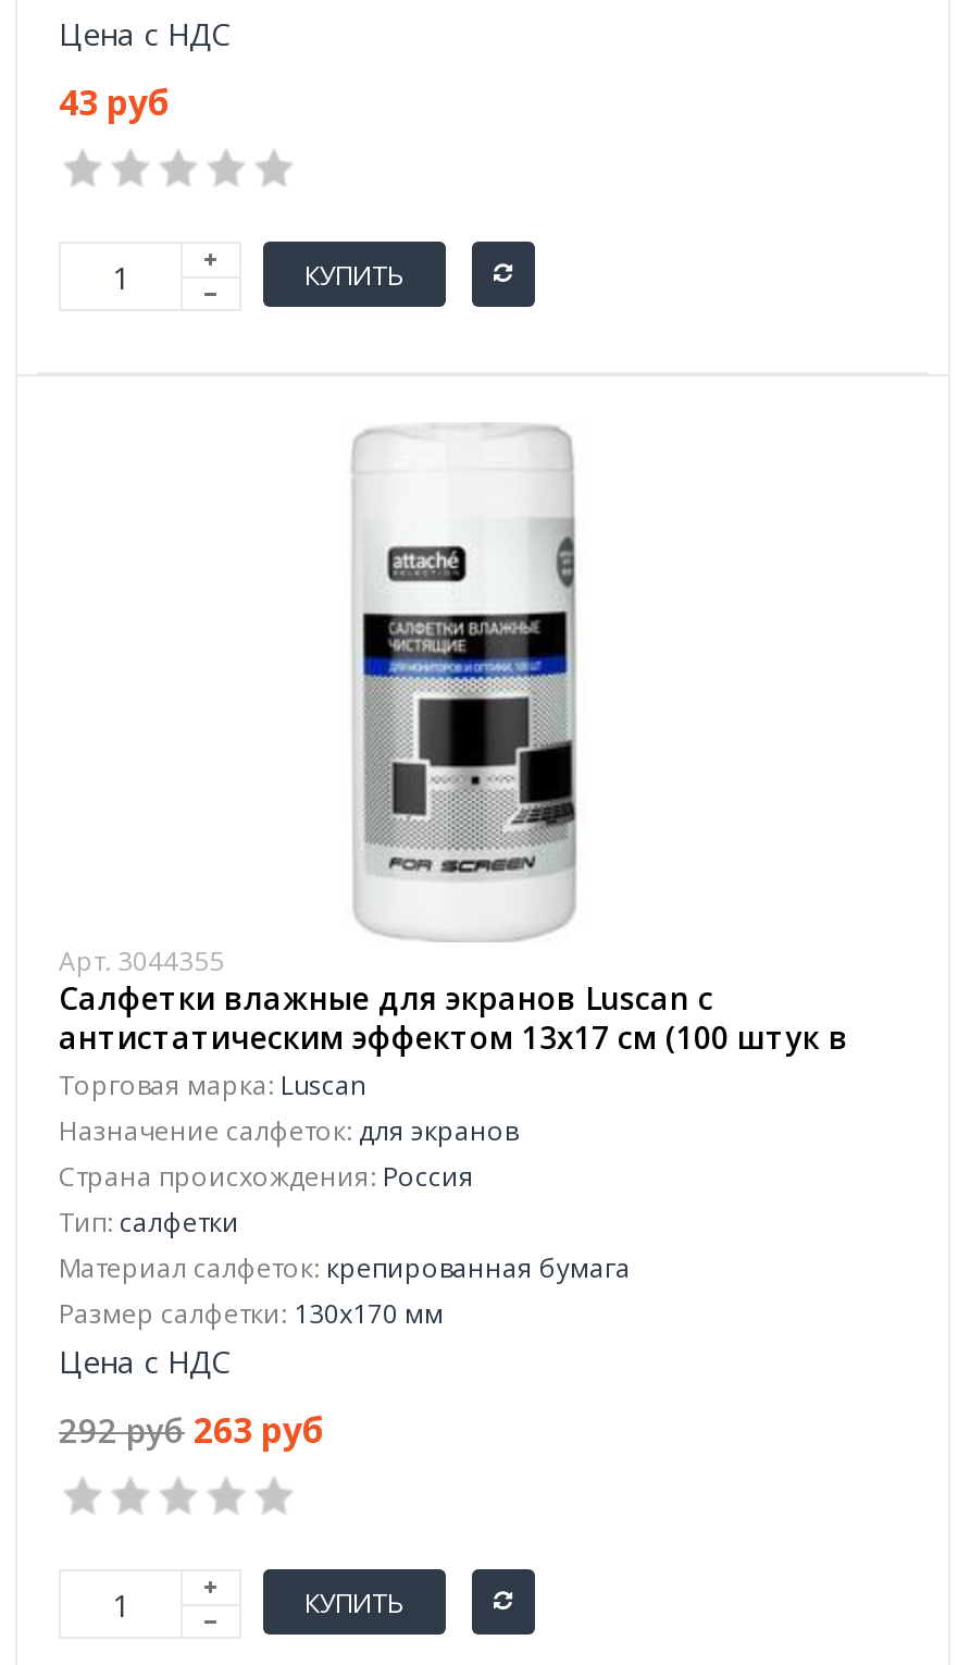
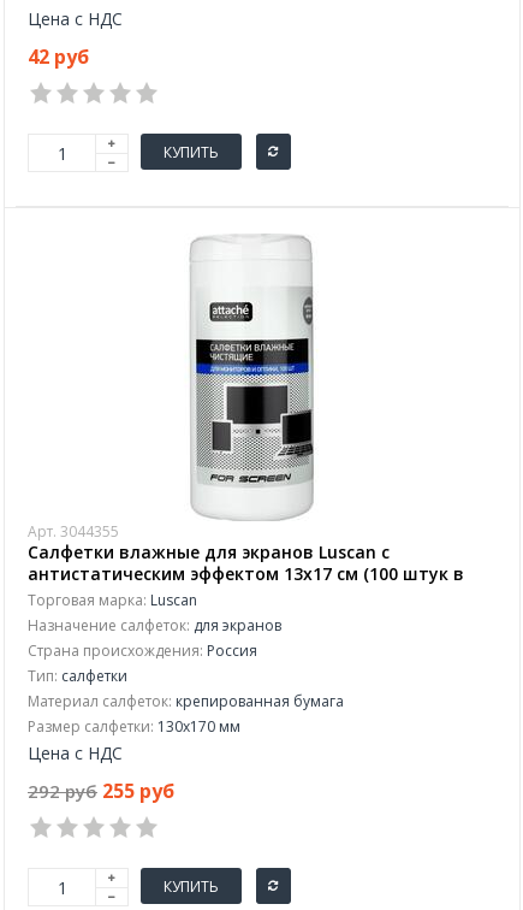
- 43 руб
+ 42 руб

- 292 руб 263 руб
+ 292 руб 255 руб
